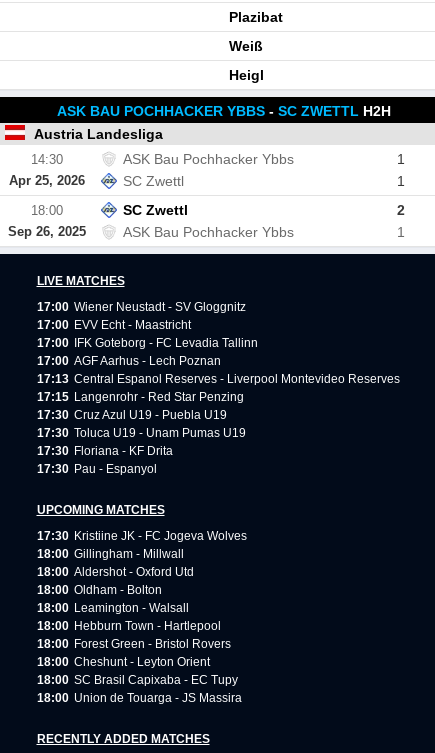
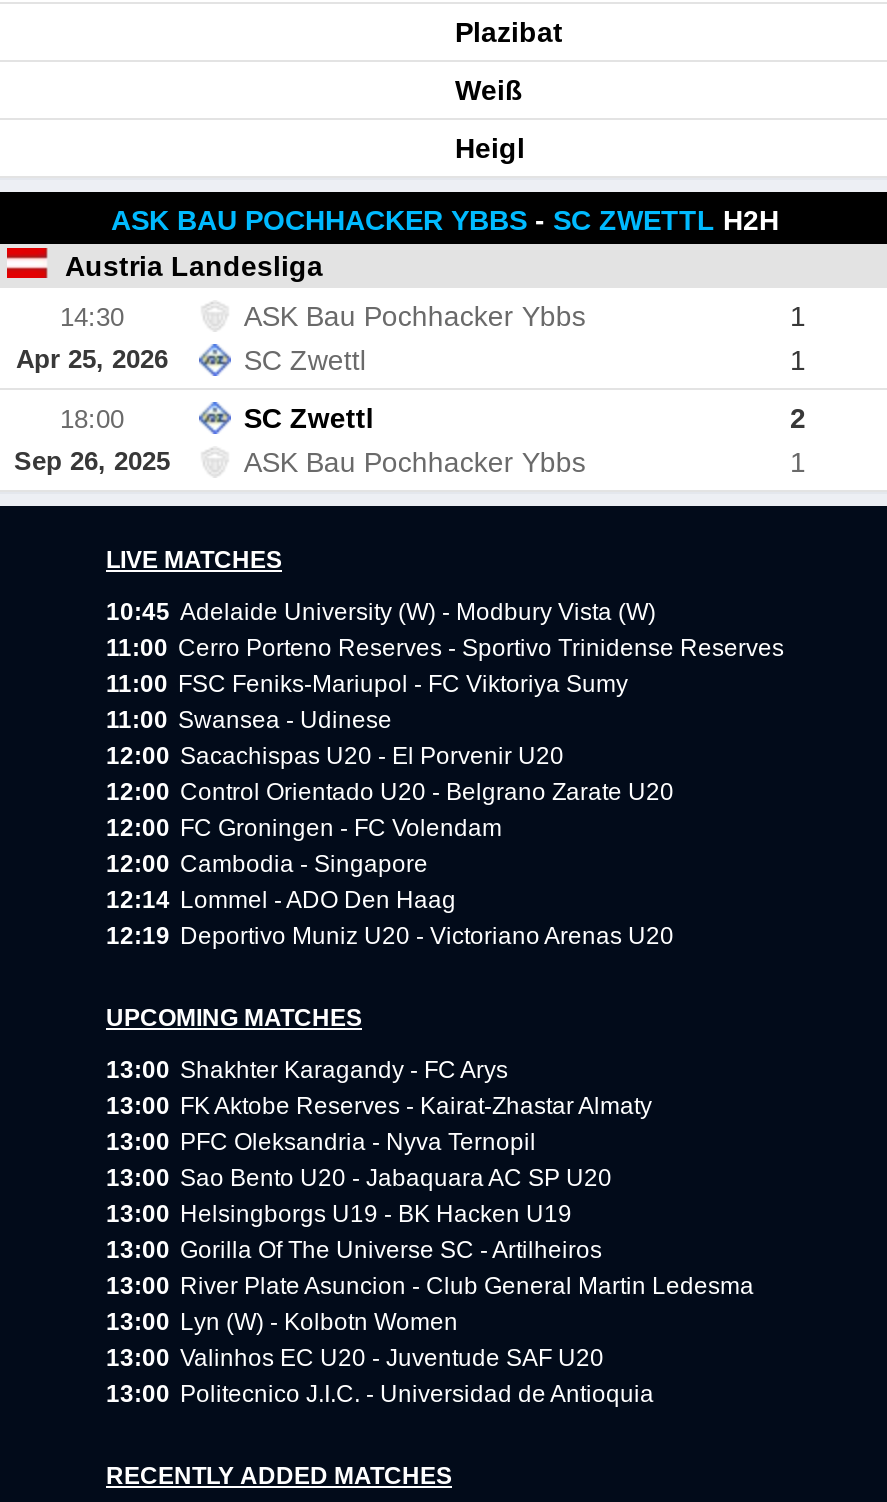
- 17:00 Wiener Neustadt - SV Gloggnitz
- 17:00 EVV Echt - Maastricht
- 17:00 IFK Goteborg - FC Levadia Tallinn
- 17:00 AGF Aarhus - Lech Poznan
- 17:13 Central Espanol Reserves - Liverpool Montevideo Reserves
- 17:15 Langenrohr - Red Star Penzing
- 17:30 Cruz Azul U19 - Puebla U19
- 17:30 Toluca U19 - Unam Pumas U19
- 17:30 Floriana - KF Drita
- 17:30 Pau - Espanyol
+ 10:45 Adelaide University (W) - Modbury Vista (W)
+ 11:00 Cerro Porteno Reserves - Sportivo Trinidense Reserves
+ 11:00 FSC Feniks-Mariupol - FC Viktoriya Sumy
+ 11:00 Swansea - Udinese
+ 12:00 Sacachispas U20 - El Porvenir U20
+ 12:00 Control Orientado U20 - Belgrano Zarate U20
+ 12:00 FC Groningen - FC Volendam
+ 12:00 Cambodia - Singapore
+ 12:14 Lommel - ADO Den Haag
+ 12:19 Deportivo Muniz U20 - Victoriano Arenas U20

- 17:30 Kristiine JK - FC Jogeva Wolves
- 18:00 Gillingham - Millwall
- 18:00 Aldershot - Oxford Utd
- 18:00 Oldham - Bolton
- 18:00 Leamington - Walsall
- 18:00 Hebburn Town - Hartlepool
- 18:00 Forest Green - Bristol Rovers
- 18:00 Cheshunt - Leyton Orient
- 18:00 SC Brasil Capixaba - EC Tupy
- 18:00 Union de Touarga - JS Massira
+ 13:00 Shakhter Karagandy - FC Arys
+ 13:00 FK Aktobe Reserves - Kairat-Zhastar Almaty
+ 13:00 PFC Oleksandria - Nyva Ternopil
+ 13:00 Sao Bento U20 - Jabaquara AC SP U20
+ 13:00 Helsingborgs U19 - BK Hacken U19
+ 13:00 Gorilla Of The Universe SC - Artilheiros
+ 13:00 River Plate Asuncion - Club General Martin Ledesma
+ 13:00 Lyn (W) - Kolbotn Women
+ 13:00 Valinhos EC U20 - Juventude SAF U20
+ 13:00 Politecnico J.I.C. - Universidad de Antioquia
